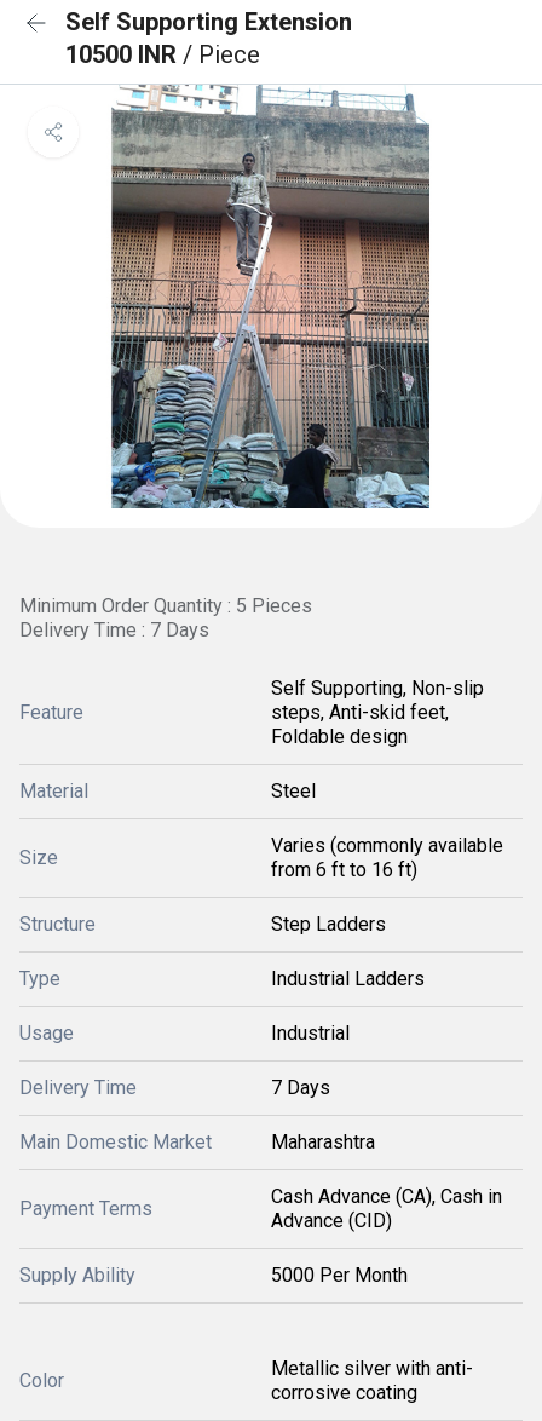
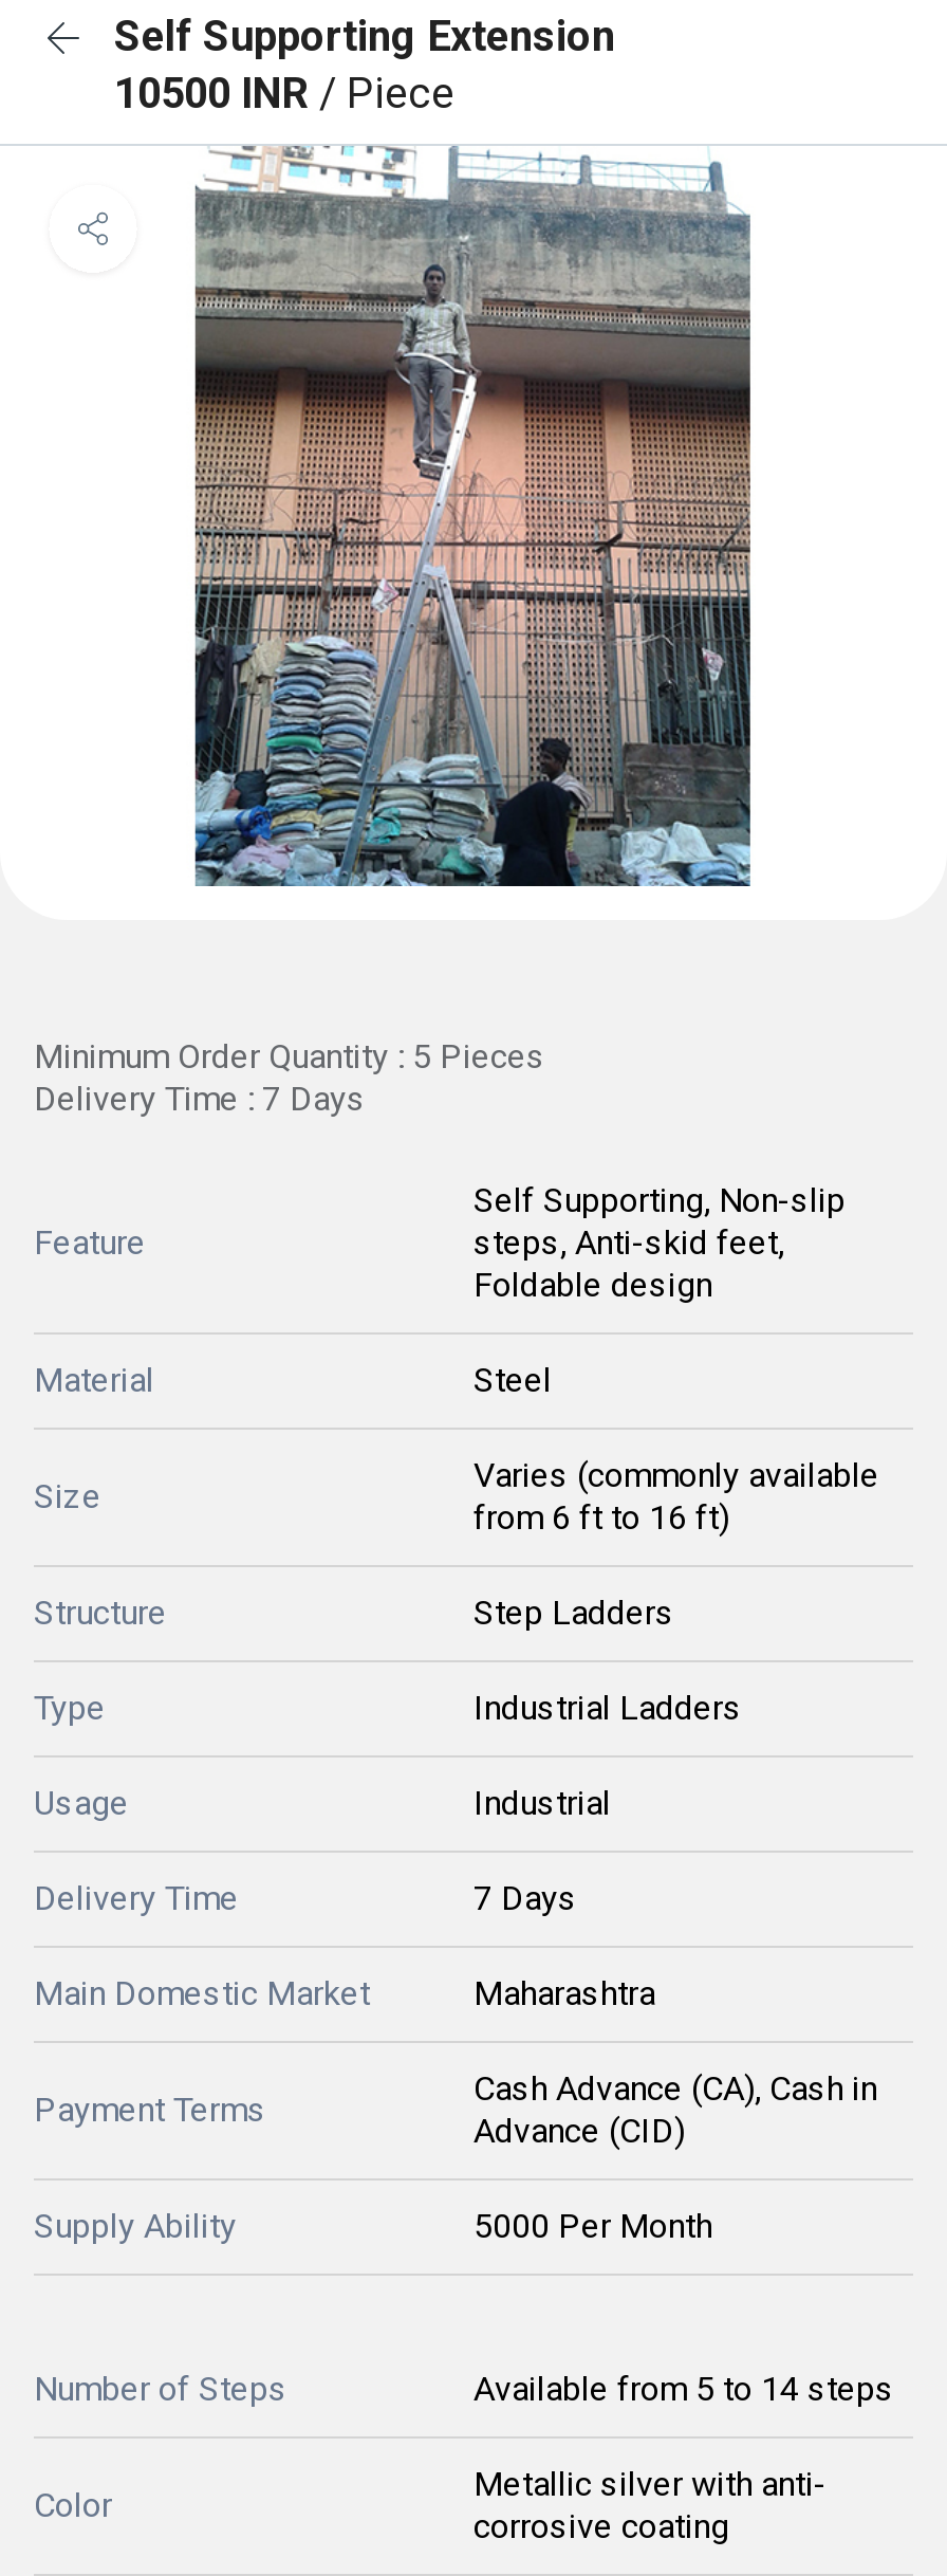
+ Number of Steps
+ Available from 5 to 14 steps
